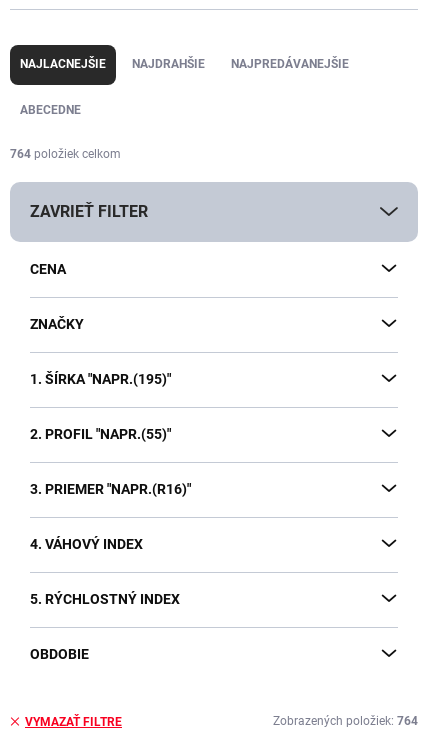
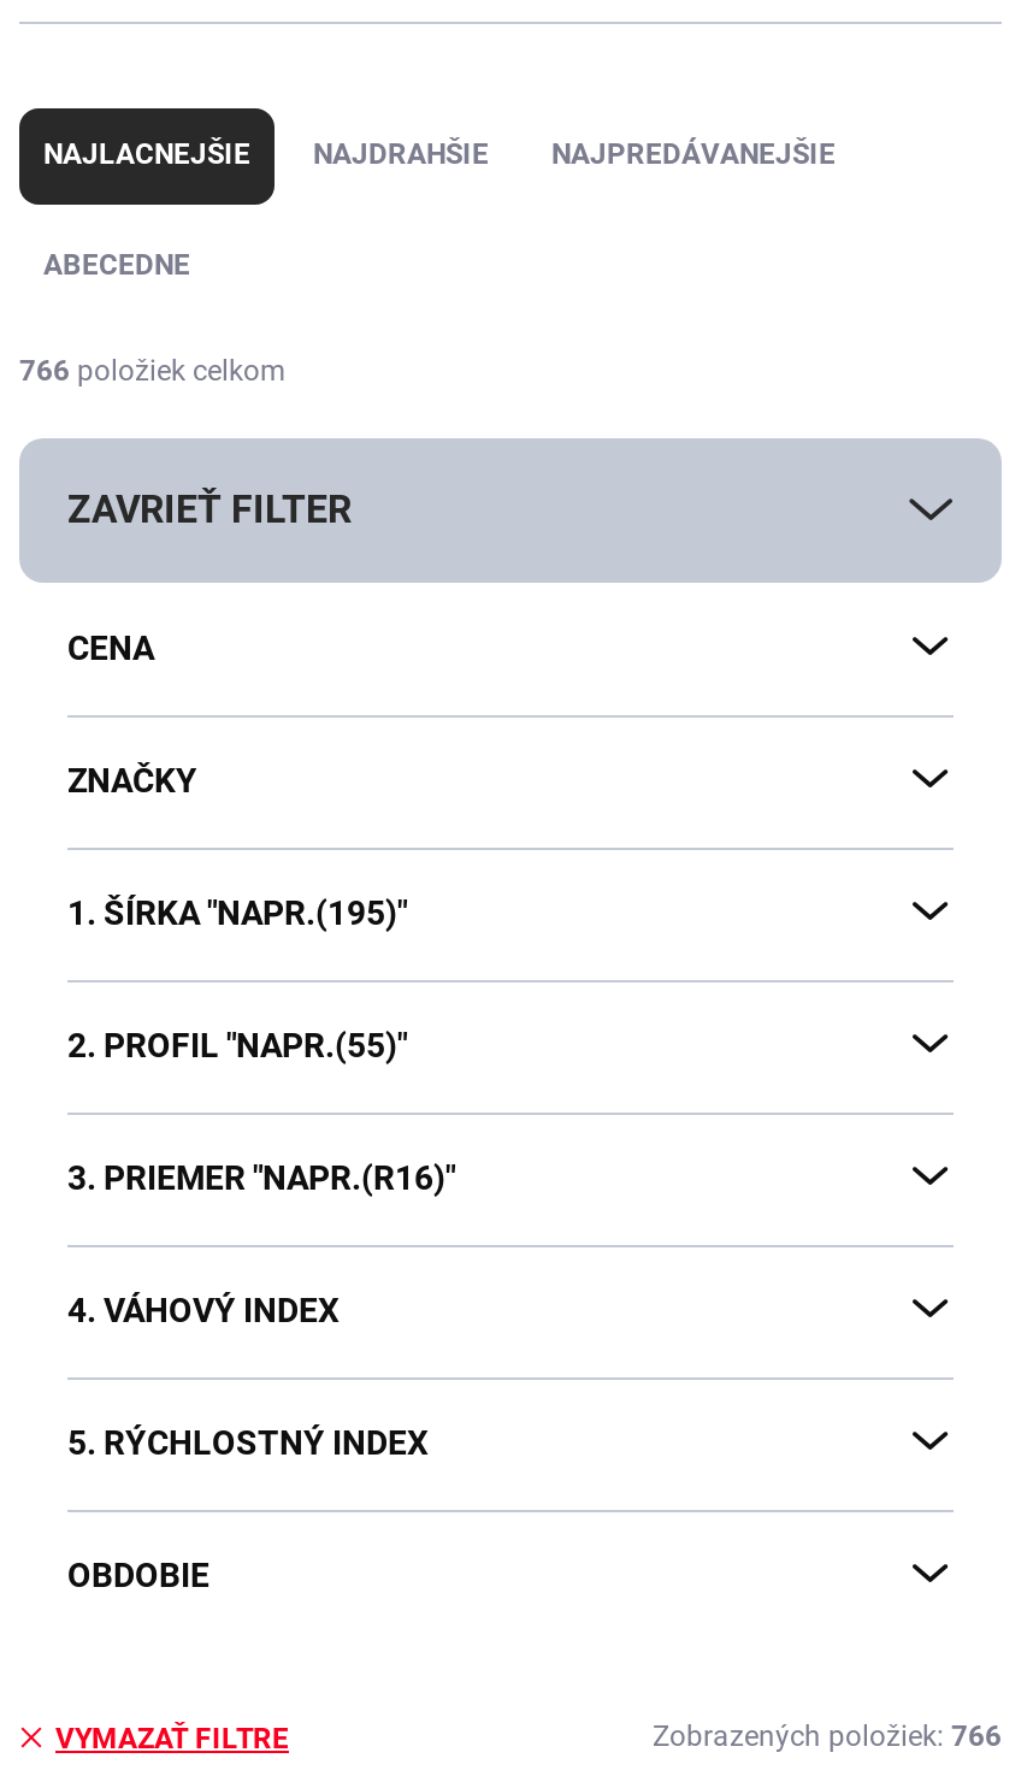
- 764 položiek celkom
+ 766 položiek celkom

- Zobrazených položiek: 764
+ Zobrazených položiek: 766
